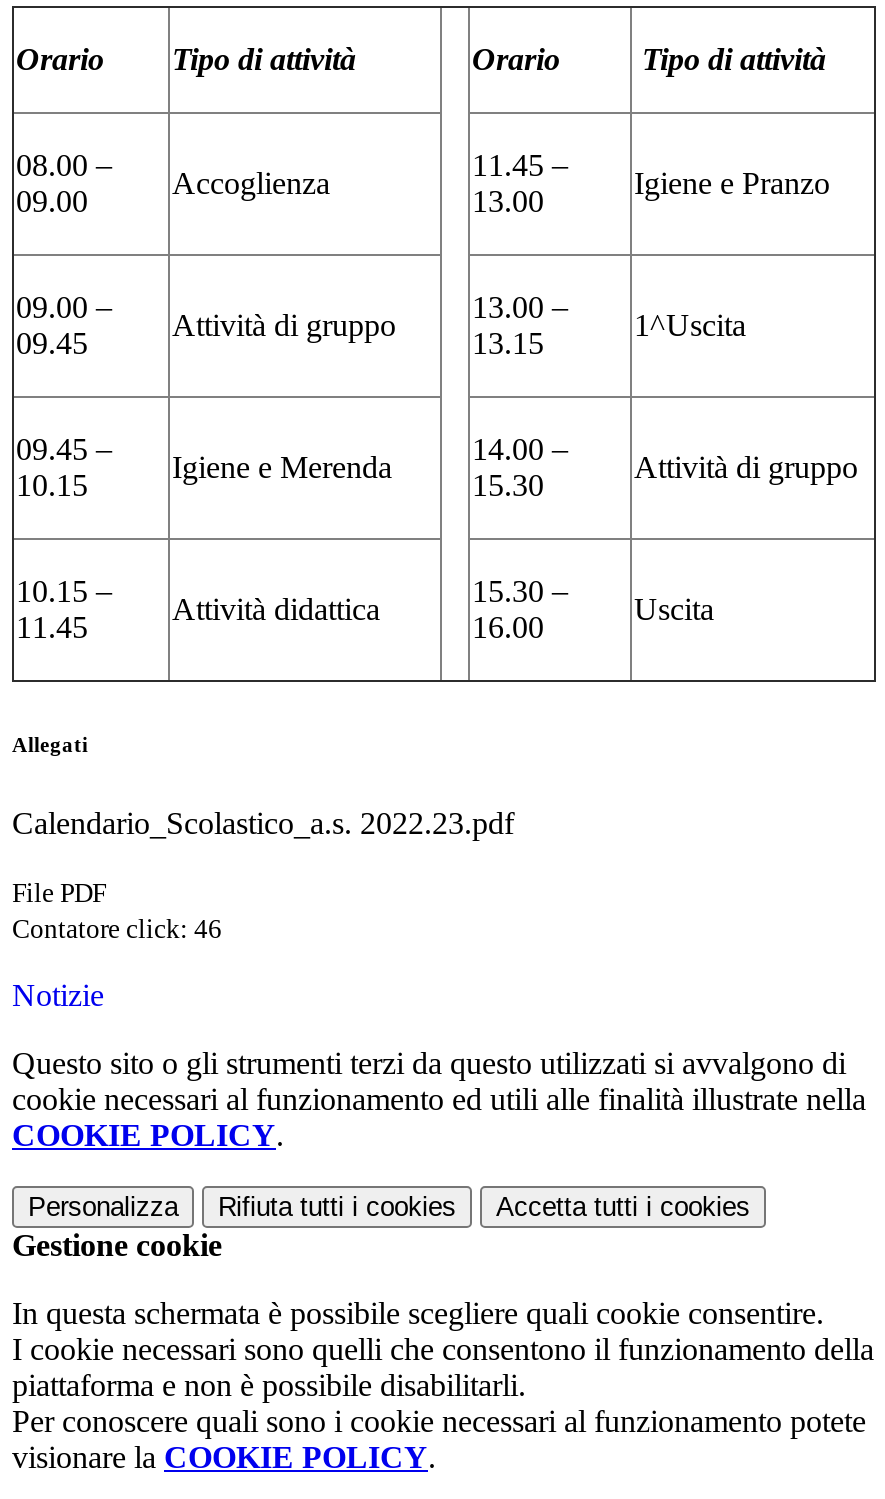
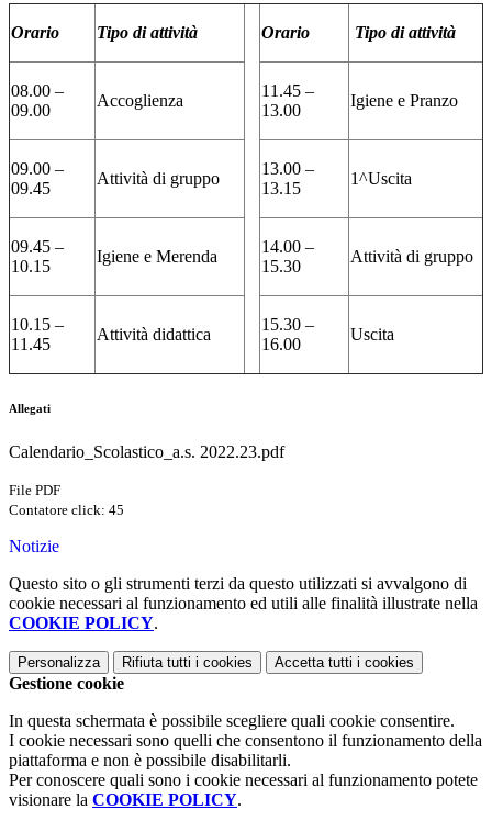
- Contatore click: 46
+ Contatore click: 45
